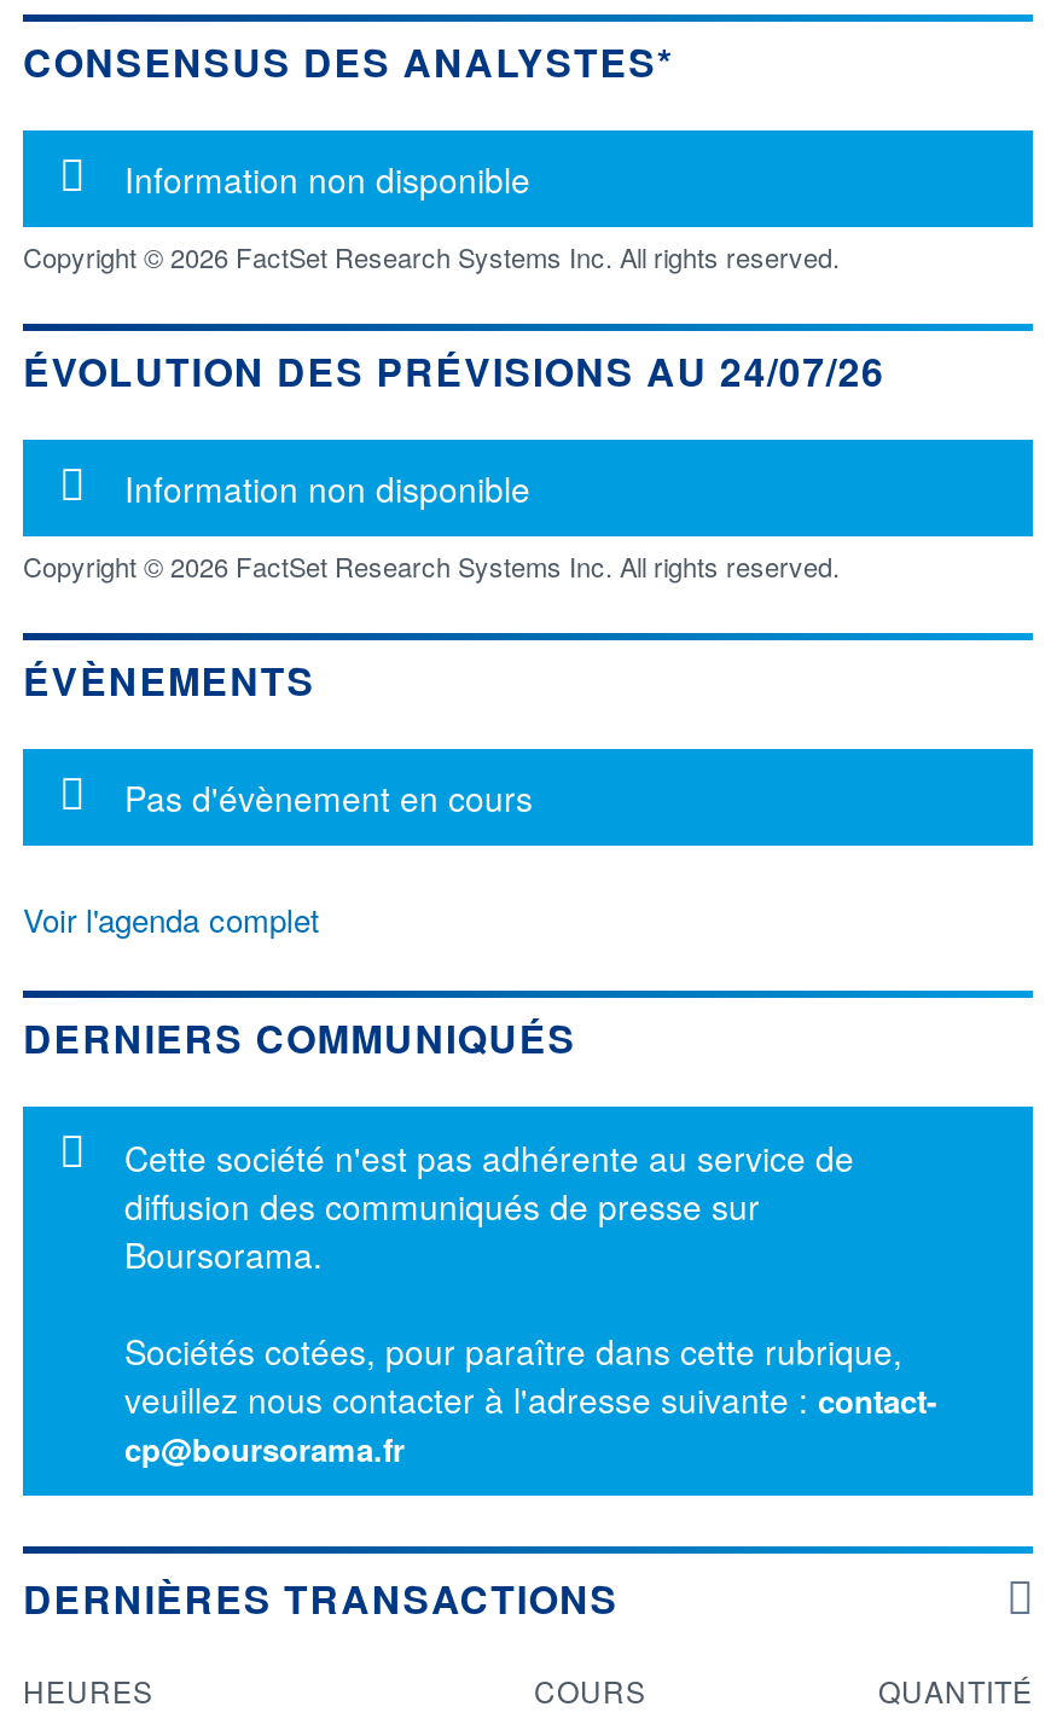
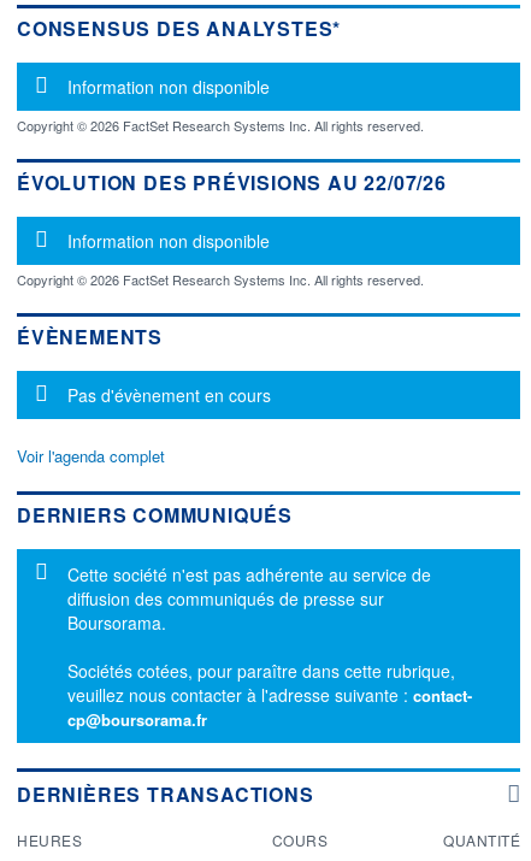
- ÉVOLUTION DES PRÉVISIONS AU 24/07/26
+ ÉVOLUTION DES PRÉVISIONS AU 22/07/26
